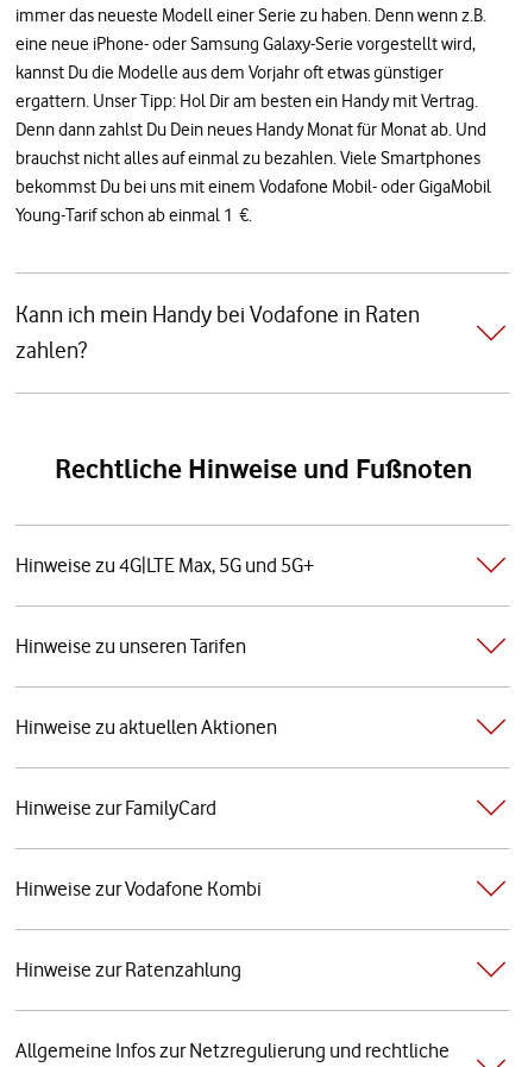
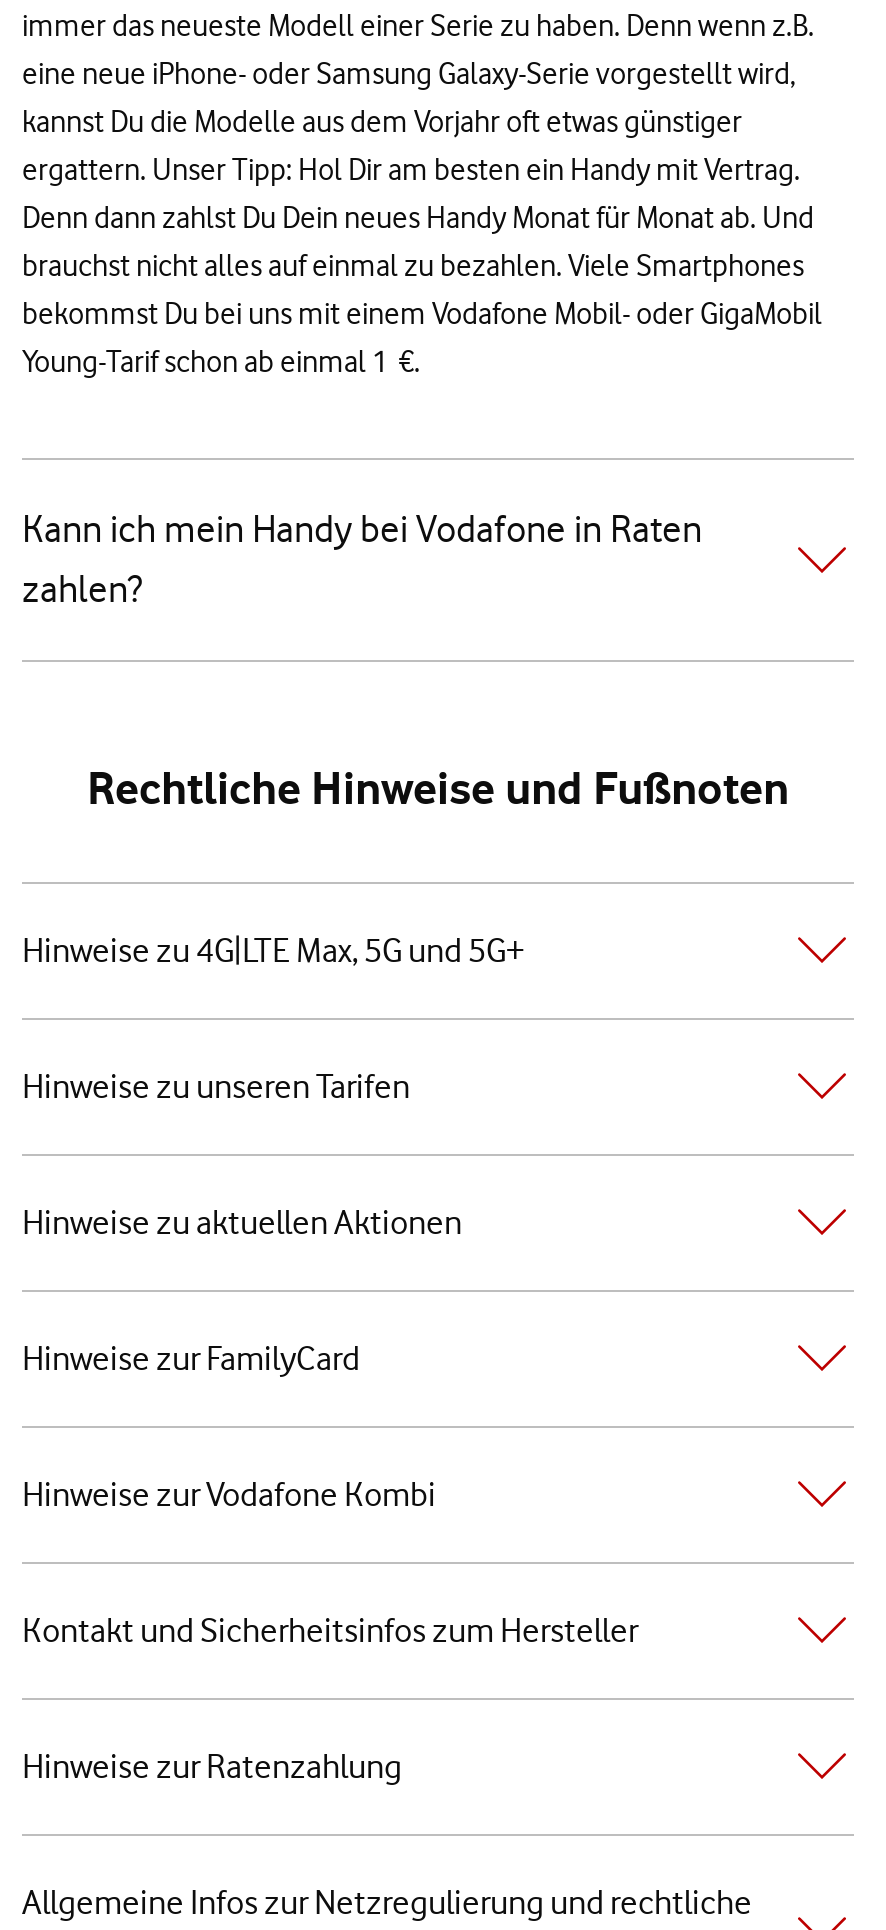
+ Kontakt und Sicherheitsinfos zum Hersteller
